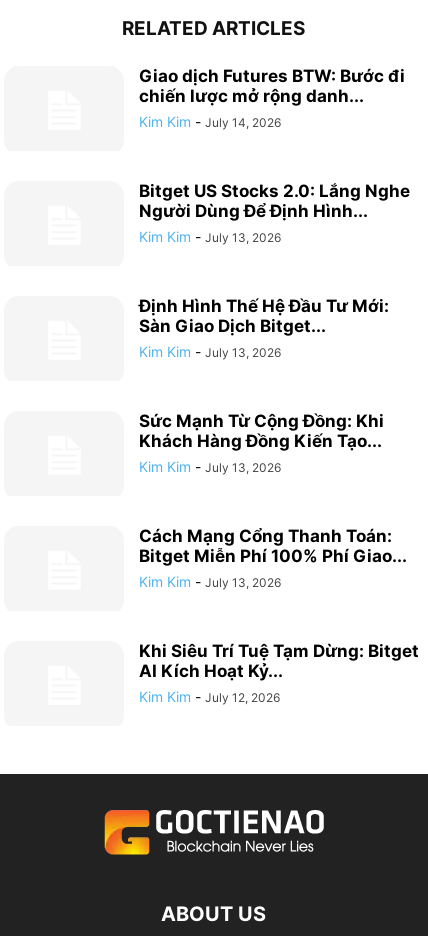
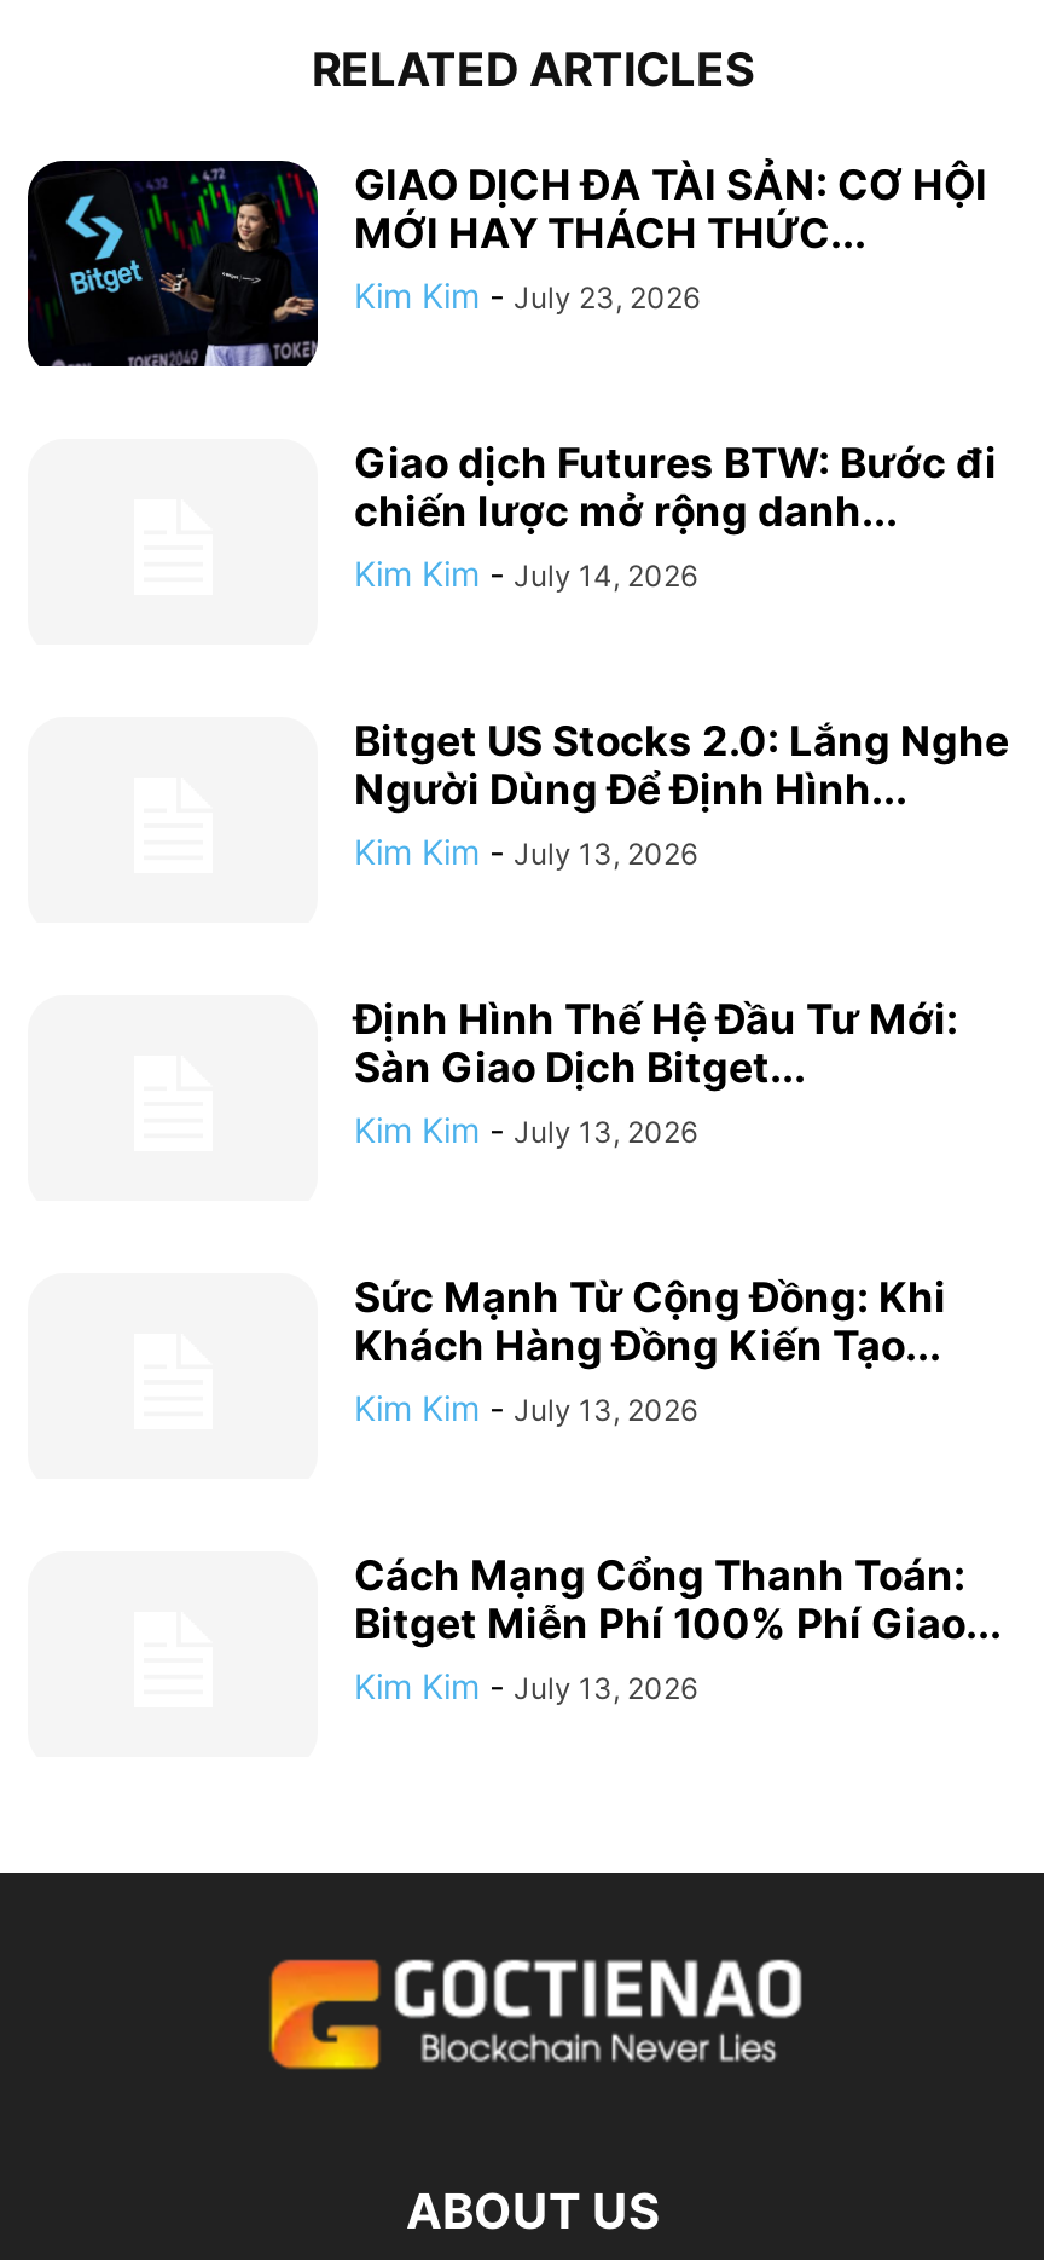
+ [image]
+ GIAO DỊCH ĐA TÀI SẢN: CƠ HỘI
+ MỚI HAY THÁCH THỨC...
+ Kim Kim - July 23, 2026

moved down: Giao dịch Futures BTW: Bước đi | chiến lược mở rộng danh... | Kim Kim - July 14, 2026 | ... | Bitget Miễn Phí 100% Phí Giao... | Kim Kim - July 13, 2026

- Khi Siêu Trí Tuệ Tạm Dừng: Bitget
- AI Kích Hoạt Kỷ...
- Kim Kim - July 12, 2026
